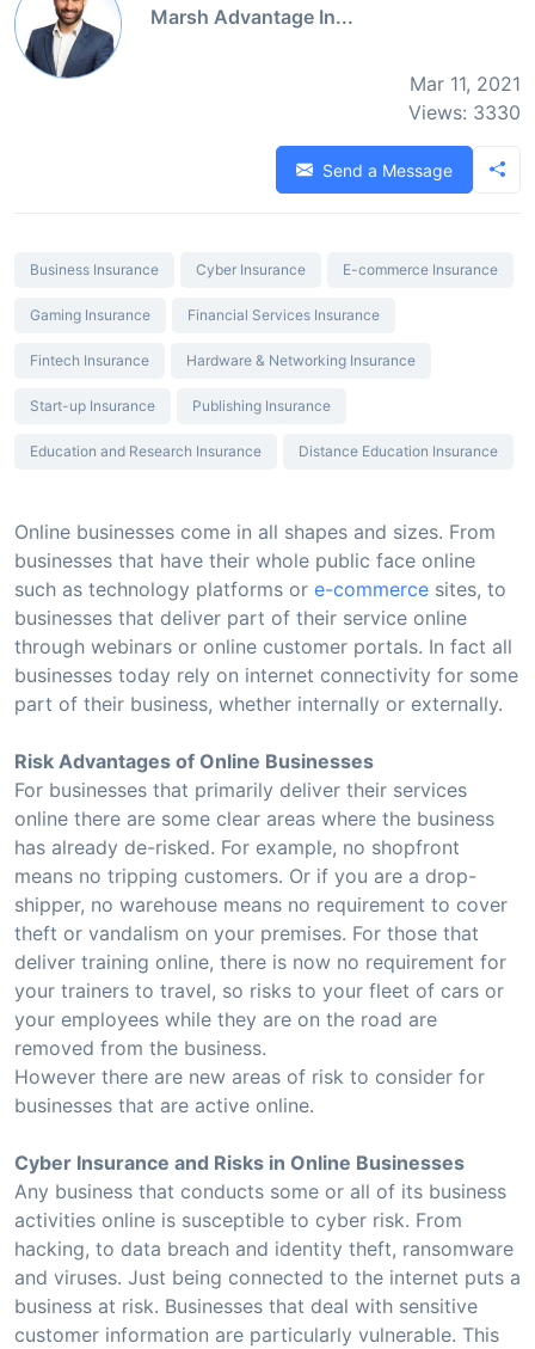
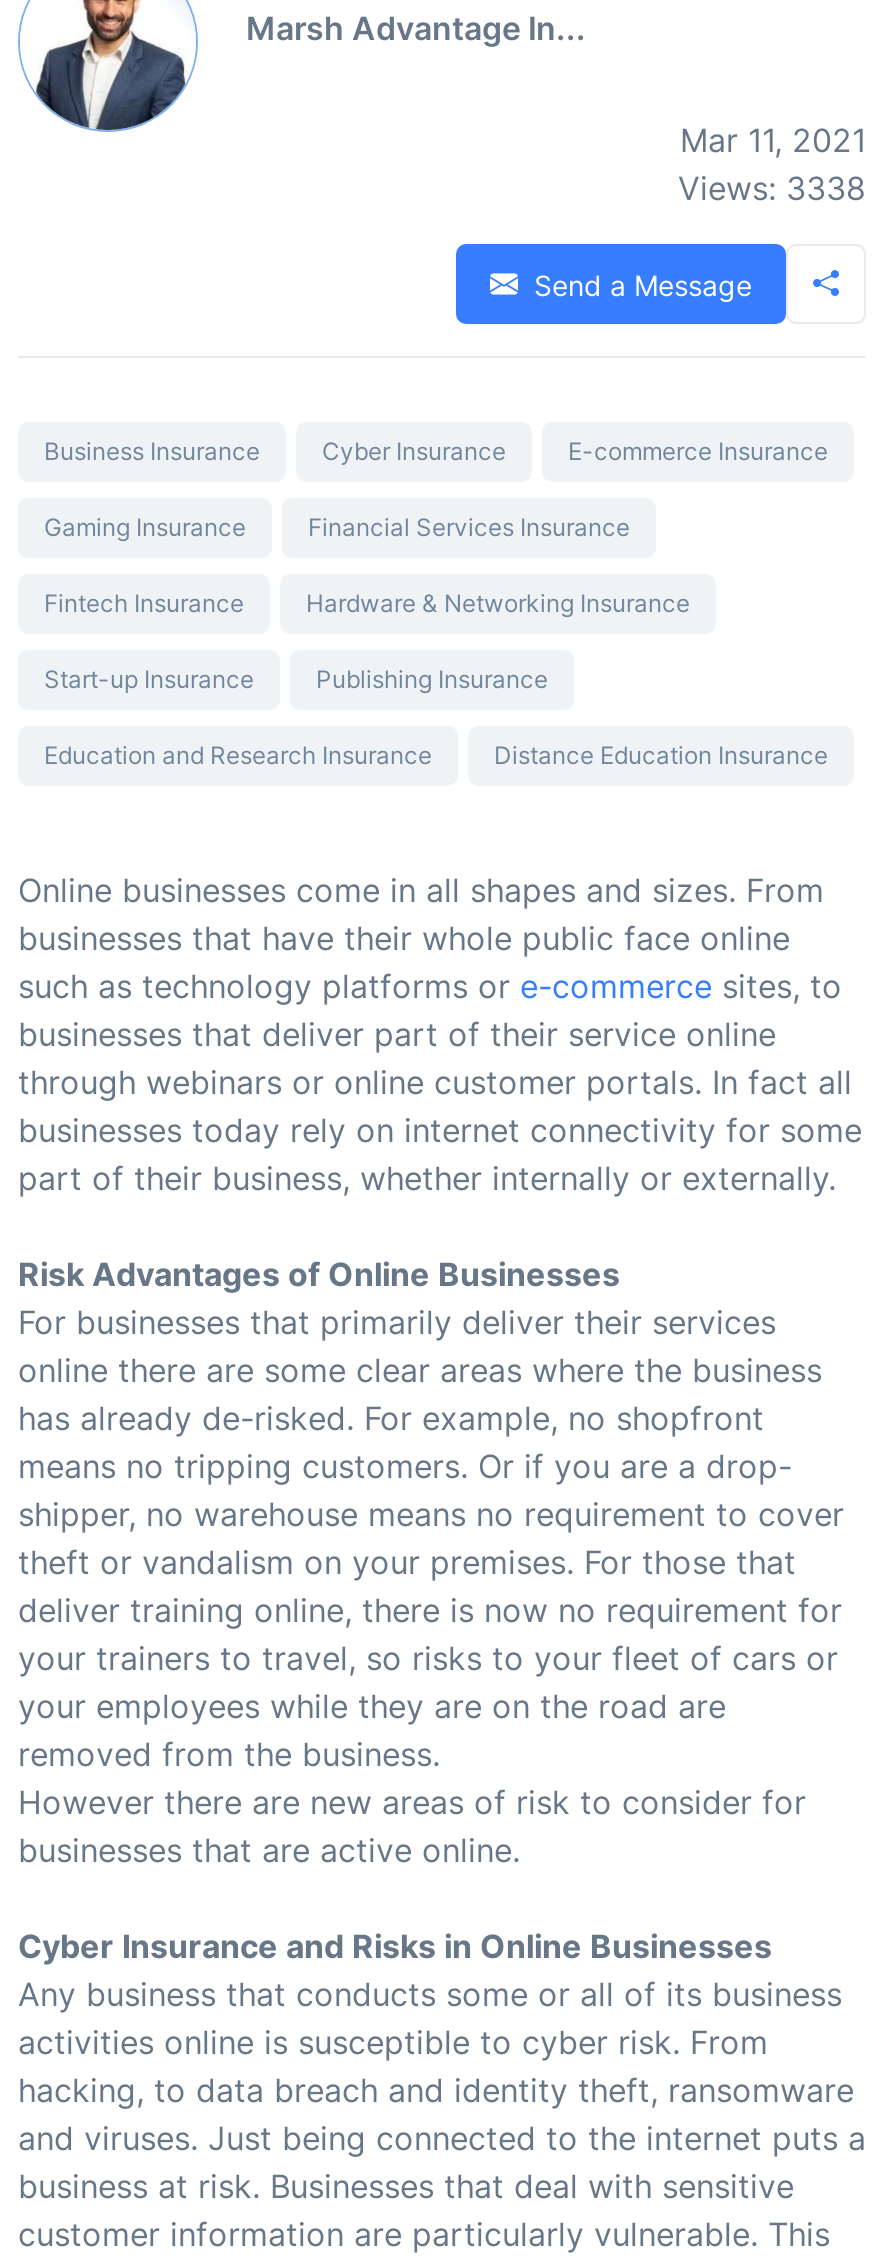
- Views: 3330
+ Views: 3338
